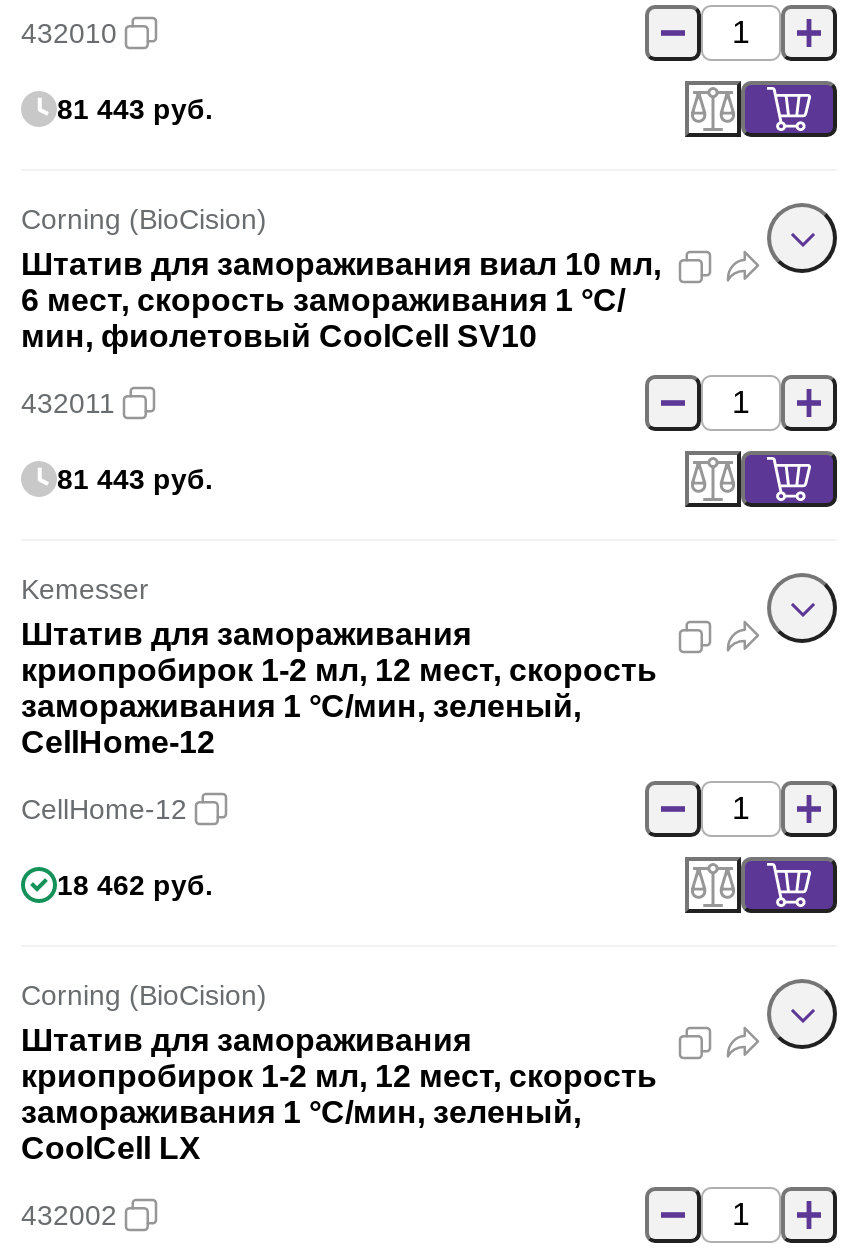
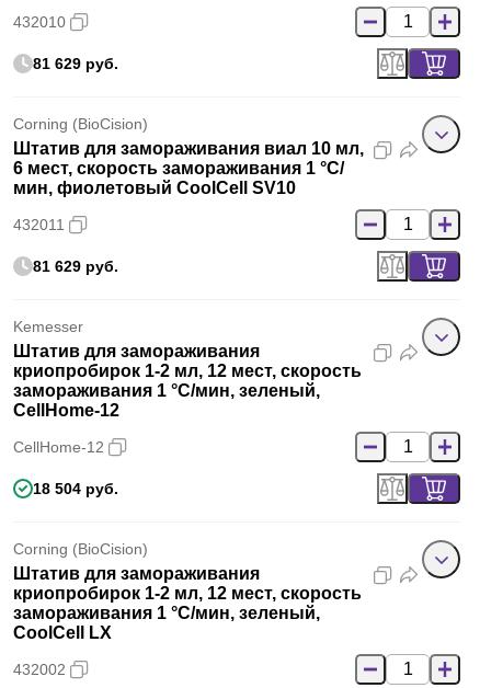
- 81 443 руб.
+ 81 629 руб.

- 81 443 руб.
+ 81 629 руб.

- 18 462 руб.
+ 18 504 руб.
